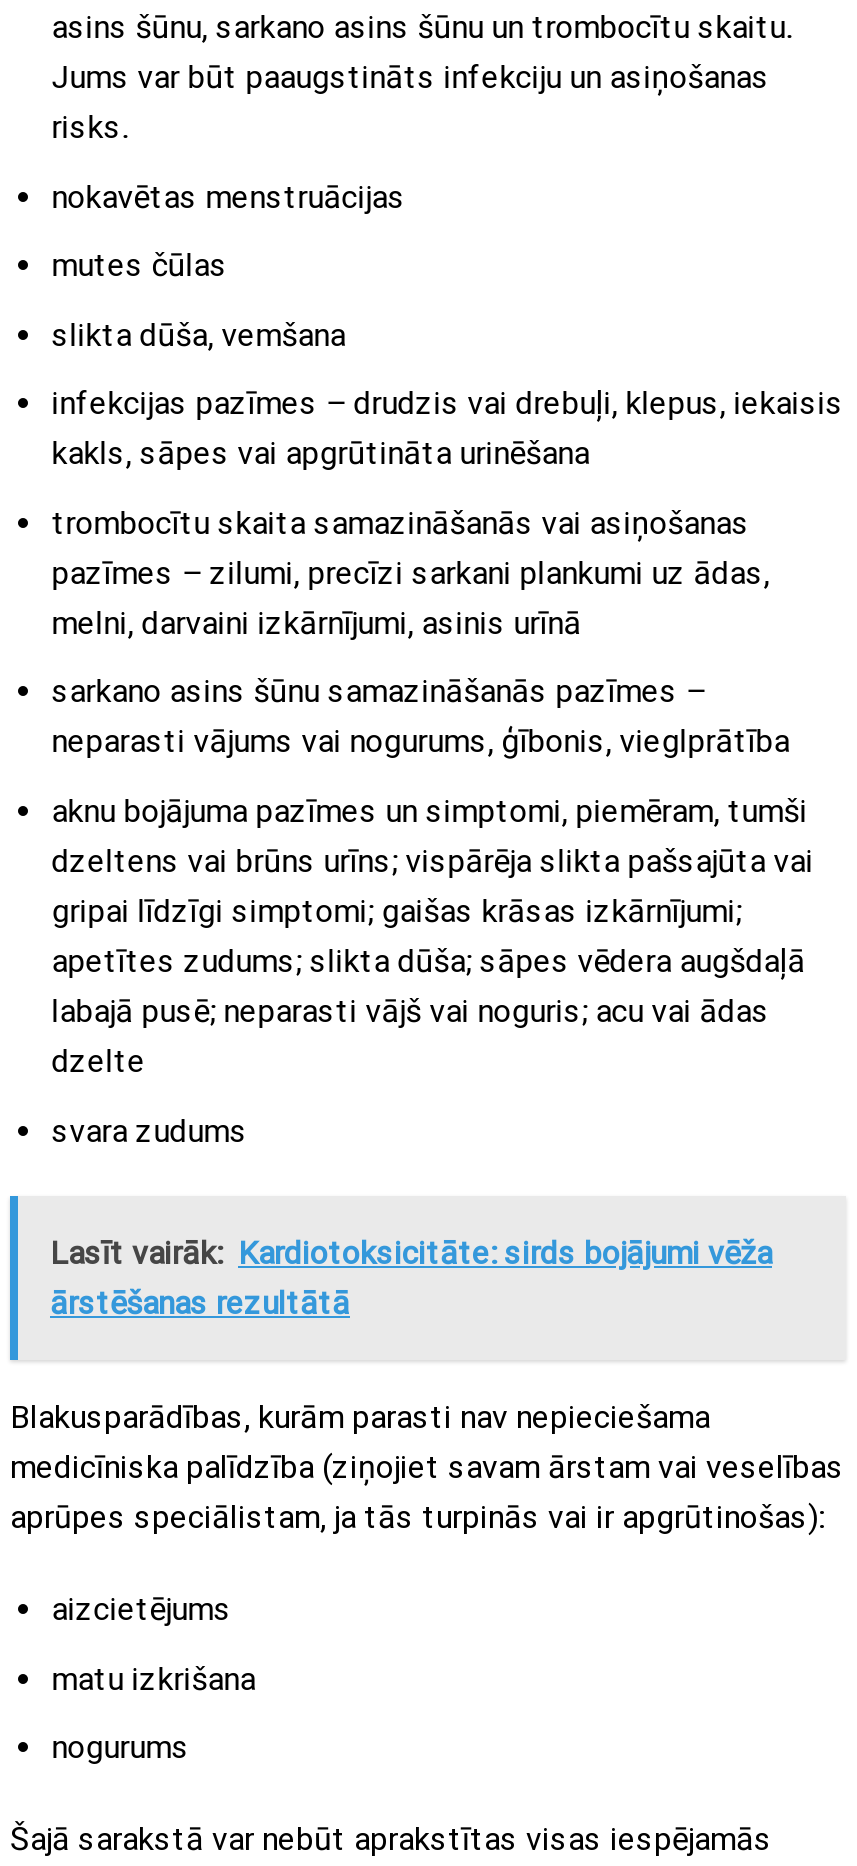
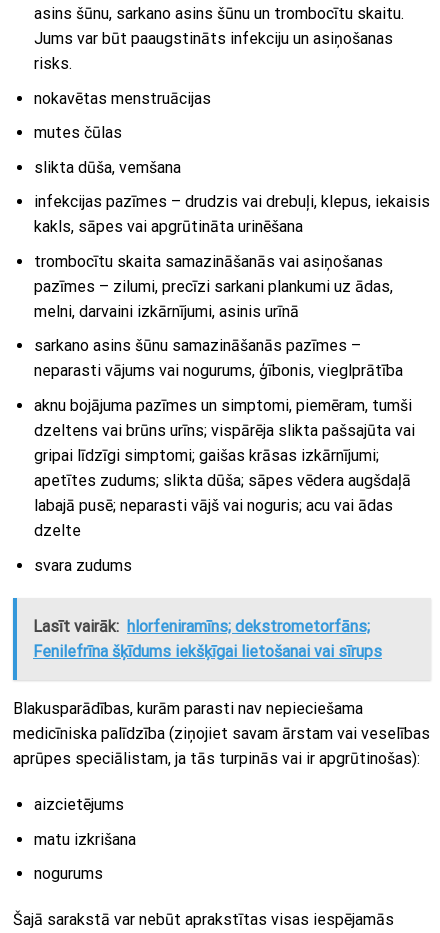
- Lasīt vairāk: Kardiotoksicitāte: sirds bojājumi vēža
- ārstēšanas rezultātā
+ Lasīt vairāk: hlorfeniramīns; dekstrometorfāns;
+ Fenilefrīna šķīdums iekšķīgai lietošanai vai sīrups
